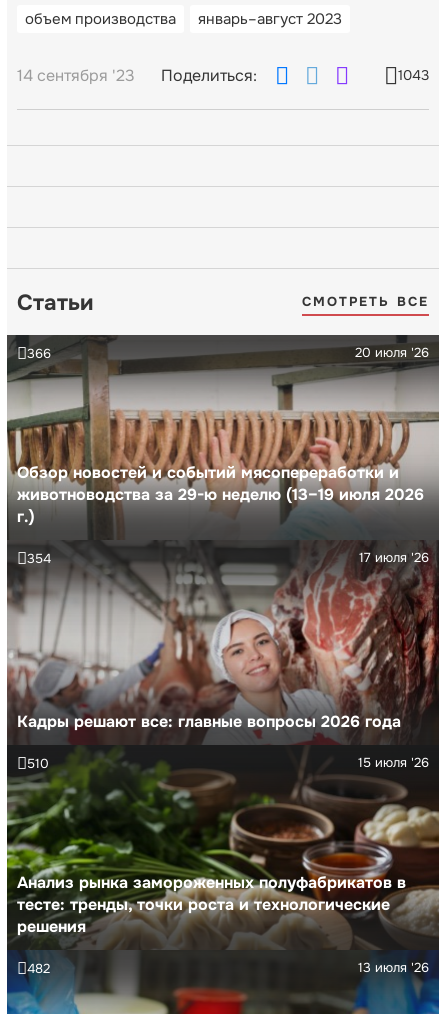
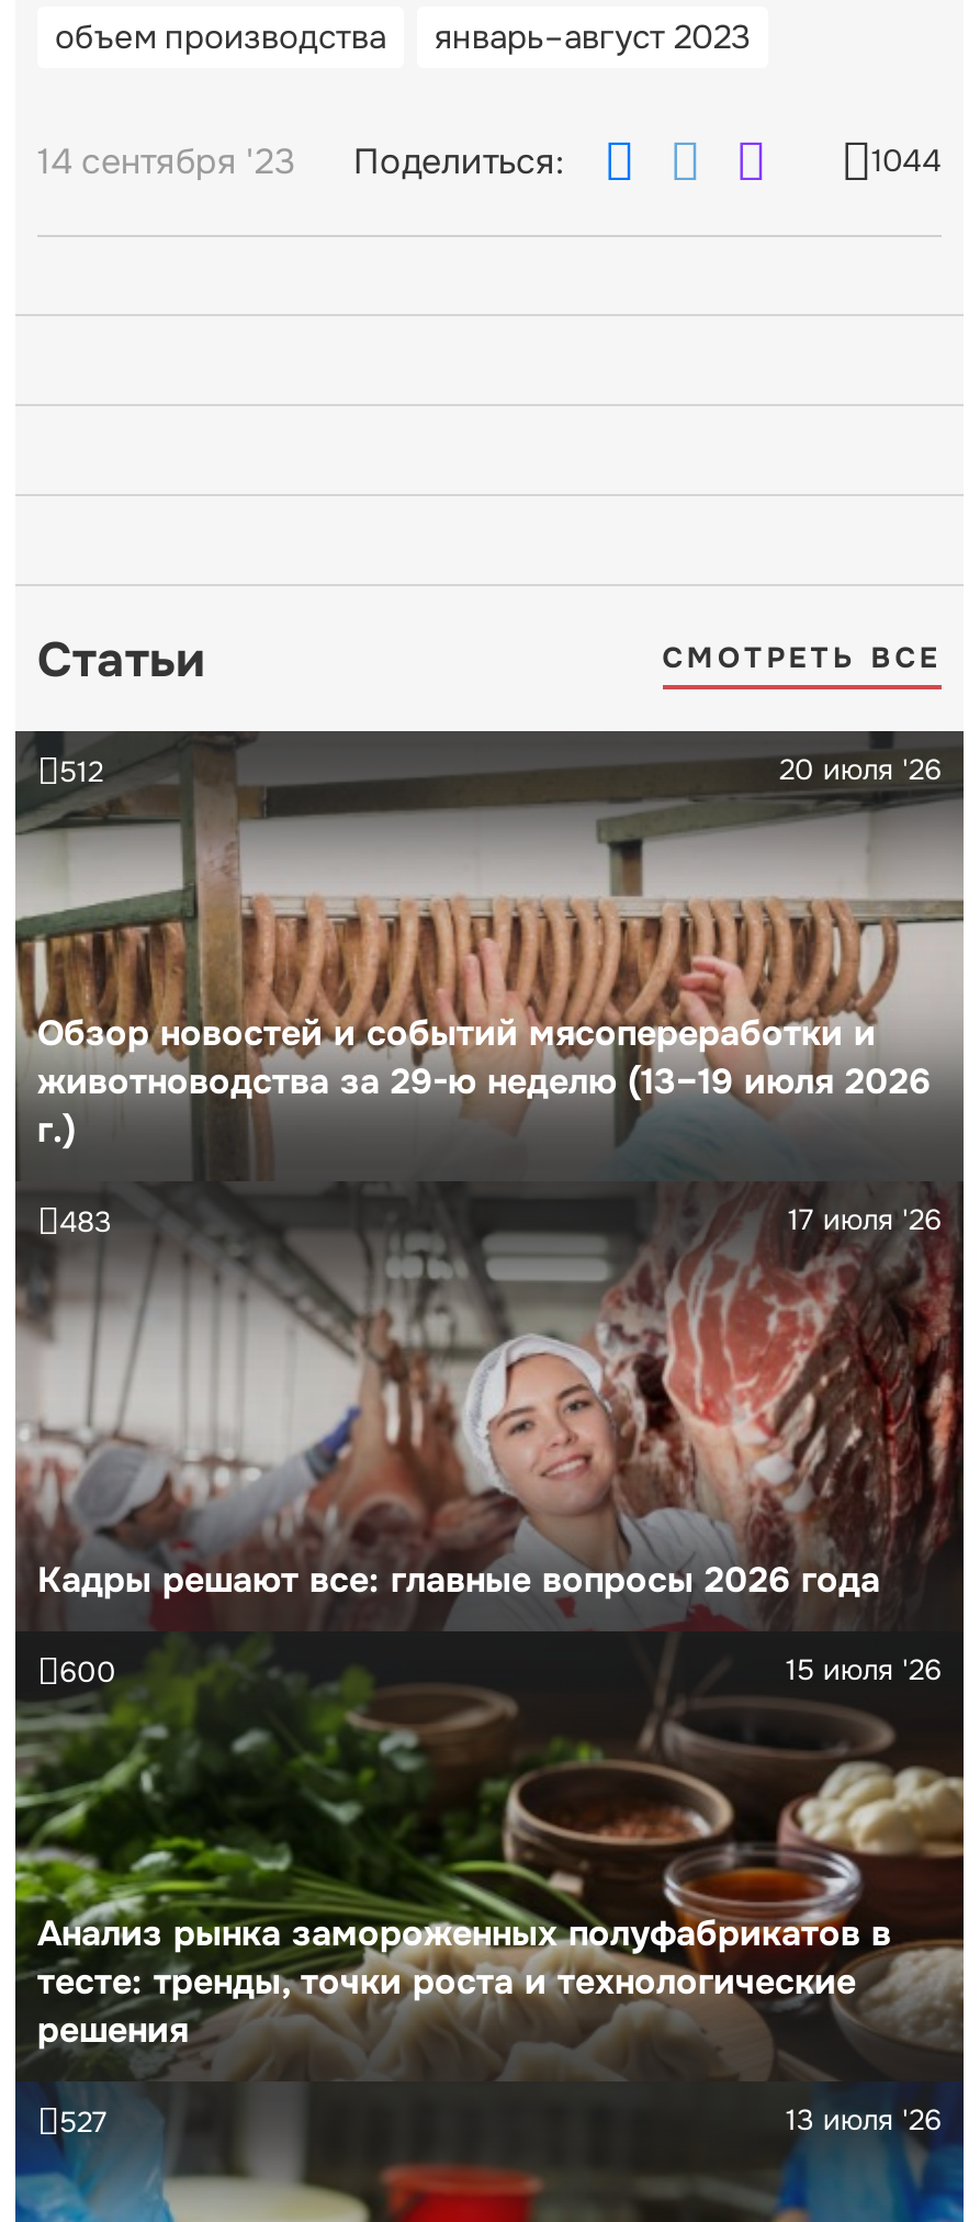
- 1043
+ 1044

- 366
+ 512

- 354
+ 483

- 510
+ 600

- 482
+ 527
